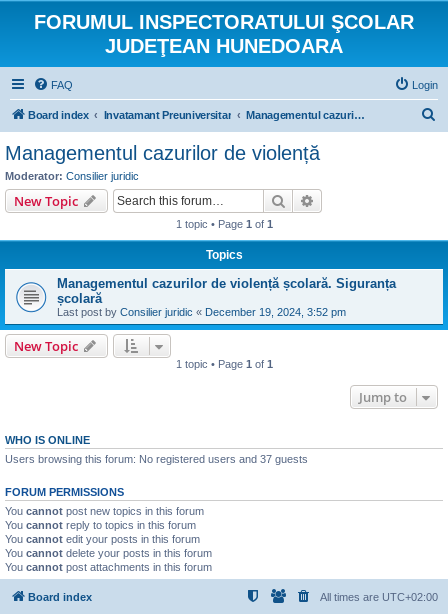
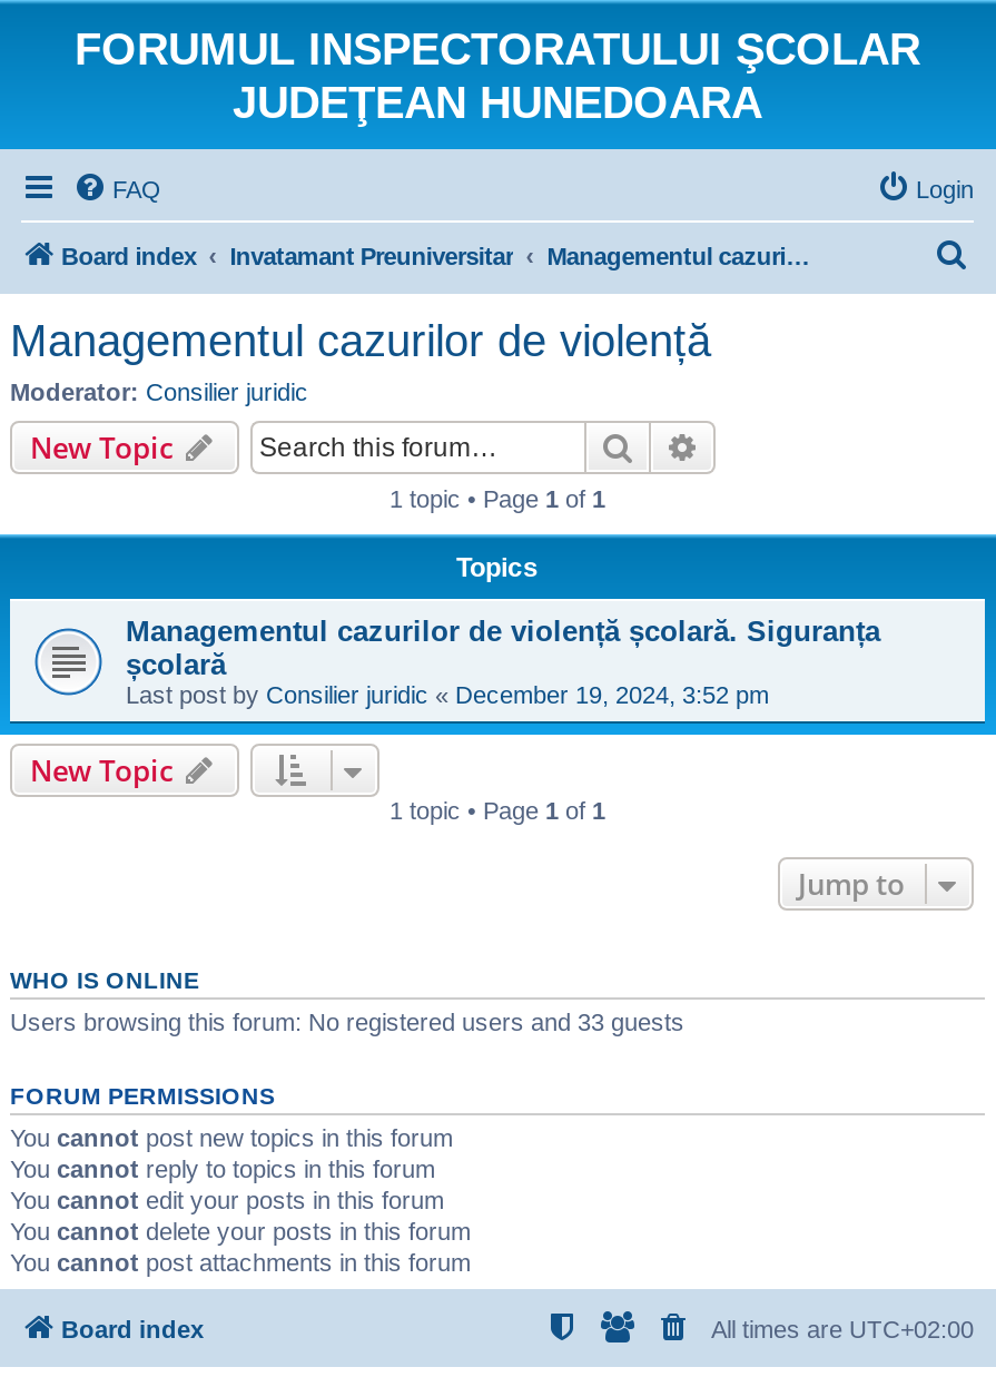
- Users browsing this forum: No registered users and 37 guests
+ Users browsing this forum: No registered users and 33 guests
